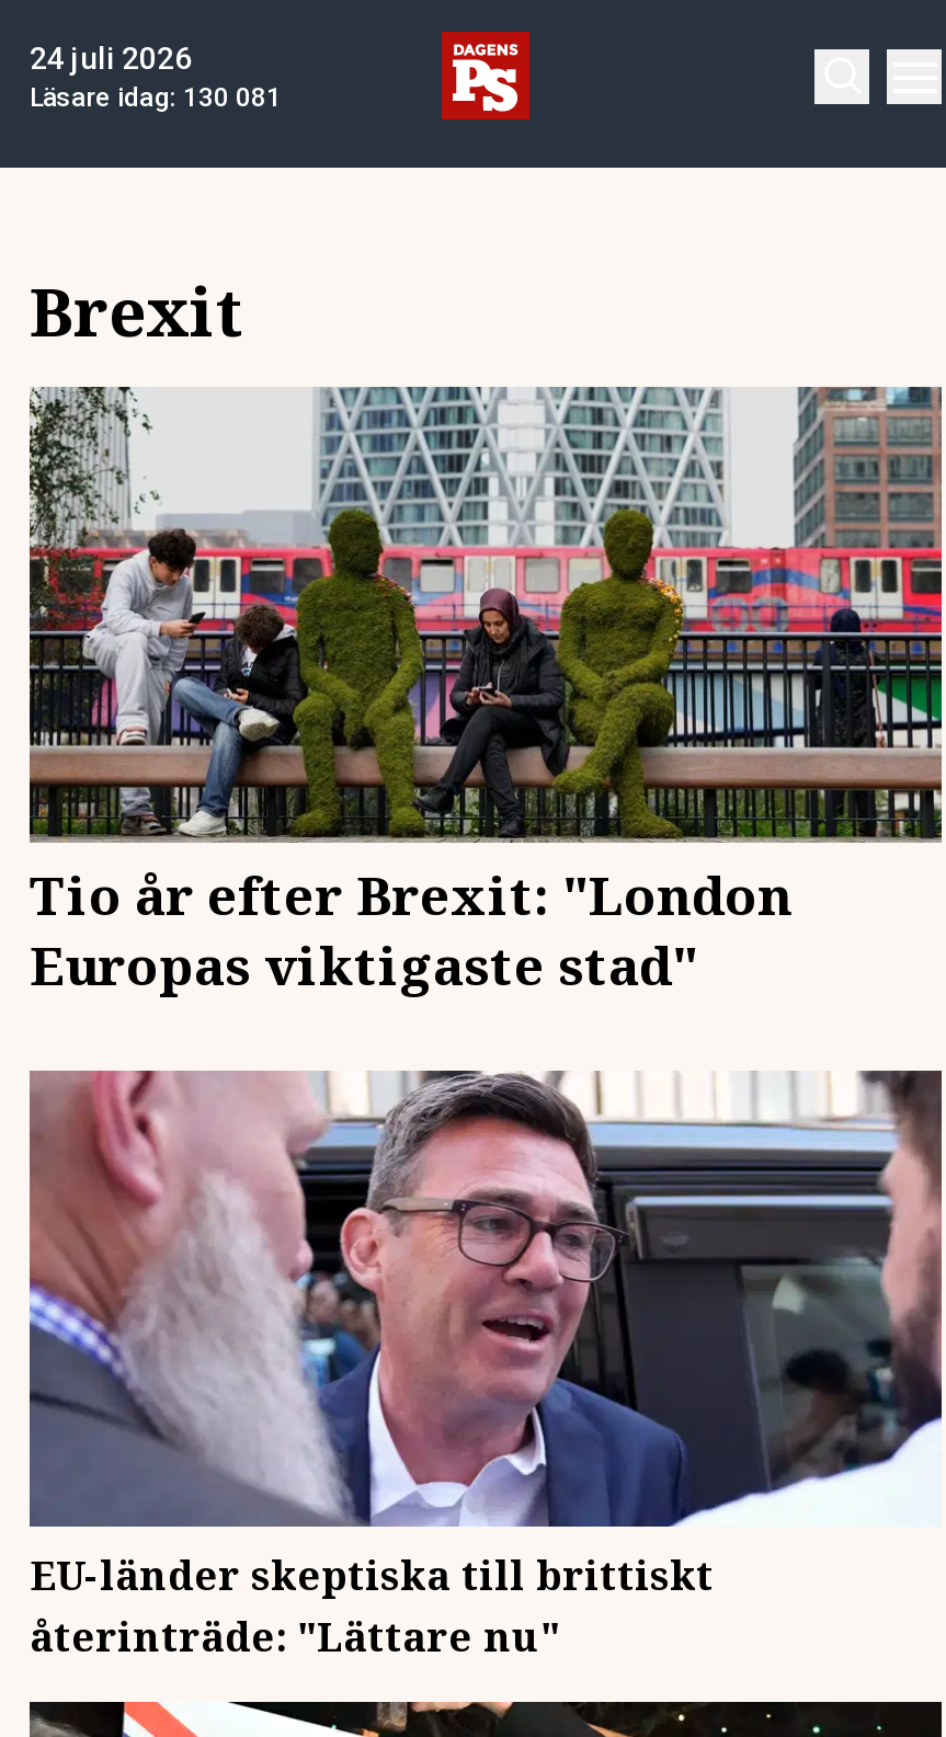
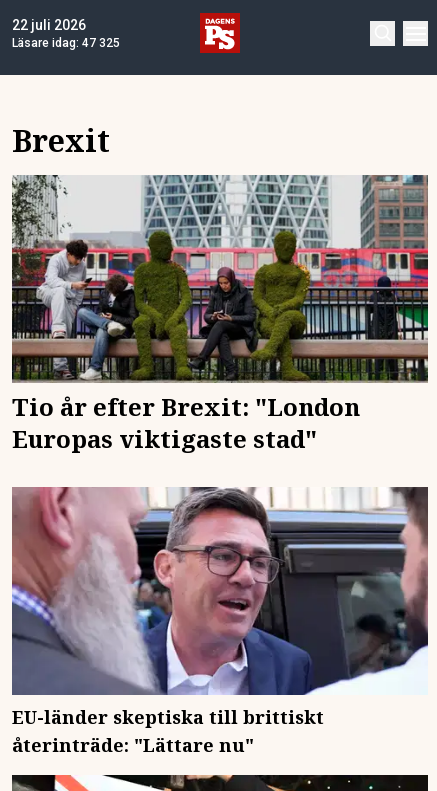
- 24 juli 2026
+ 22 juli 2026

- Läsare idag: 130 081
+ Läsare idag: 47 325
